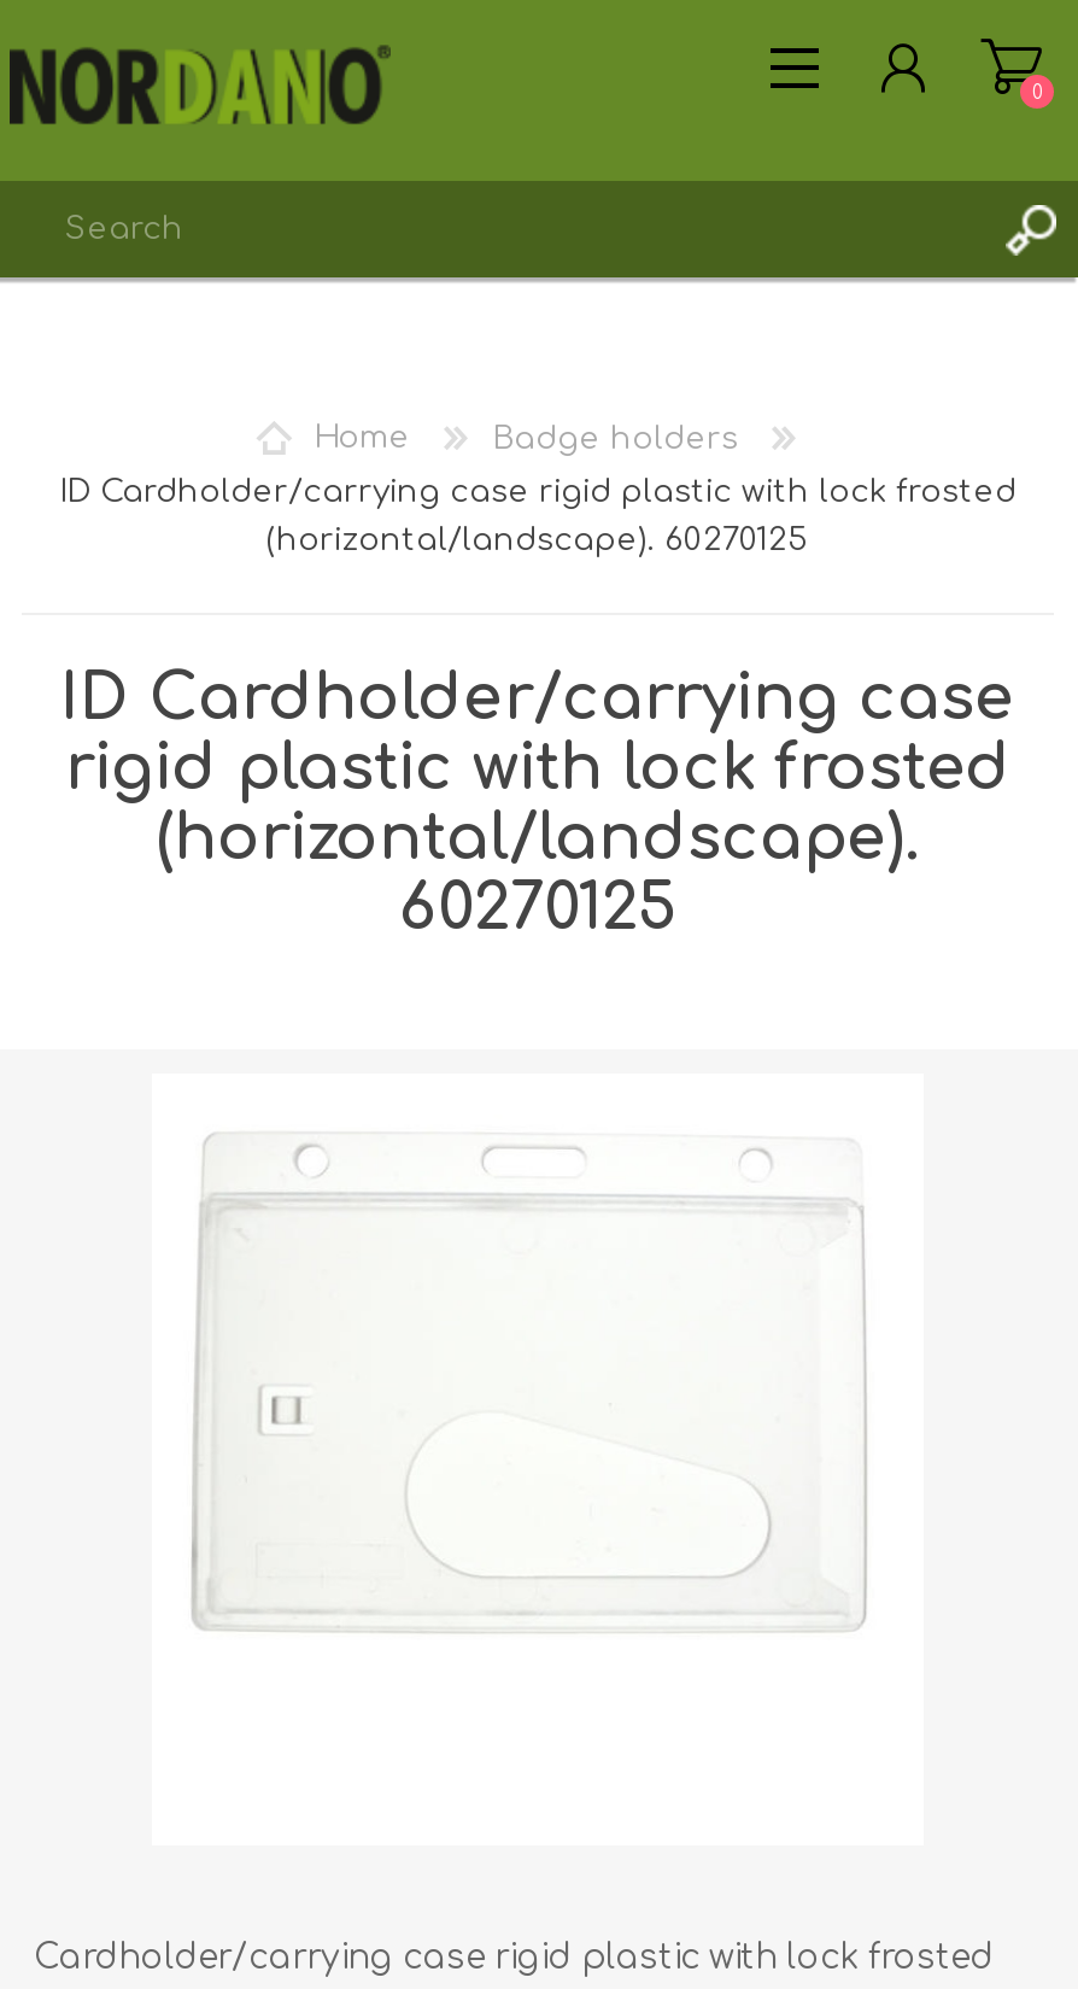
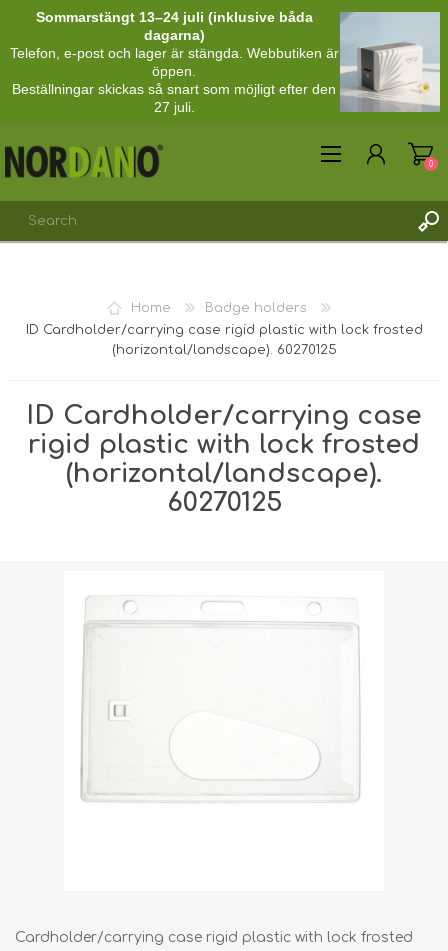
+ [image]
+ Sommarstängt 13–24 juli (inklusive båda
+ dagarna)
+ Telefon, e-post och lager är stängda. Webbutiken är
+ öppen.
+ Beställningar skickas så snart som möjligt efter den
+ 27 juli.
